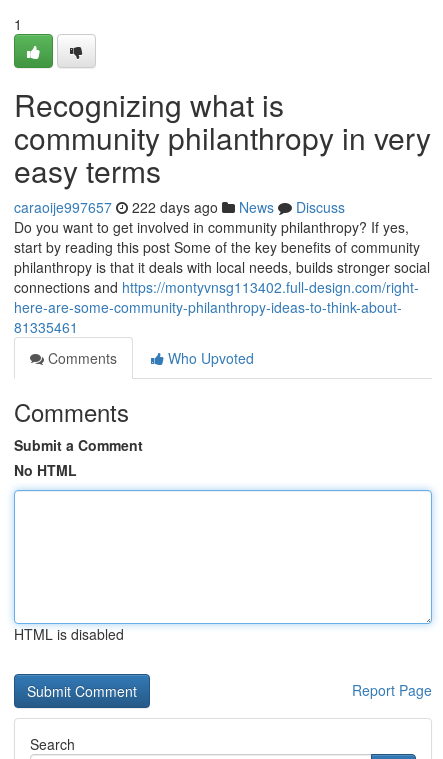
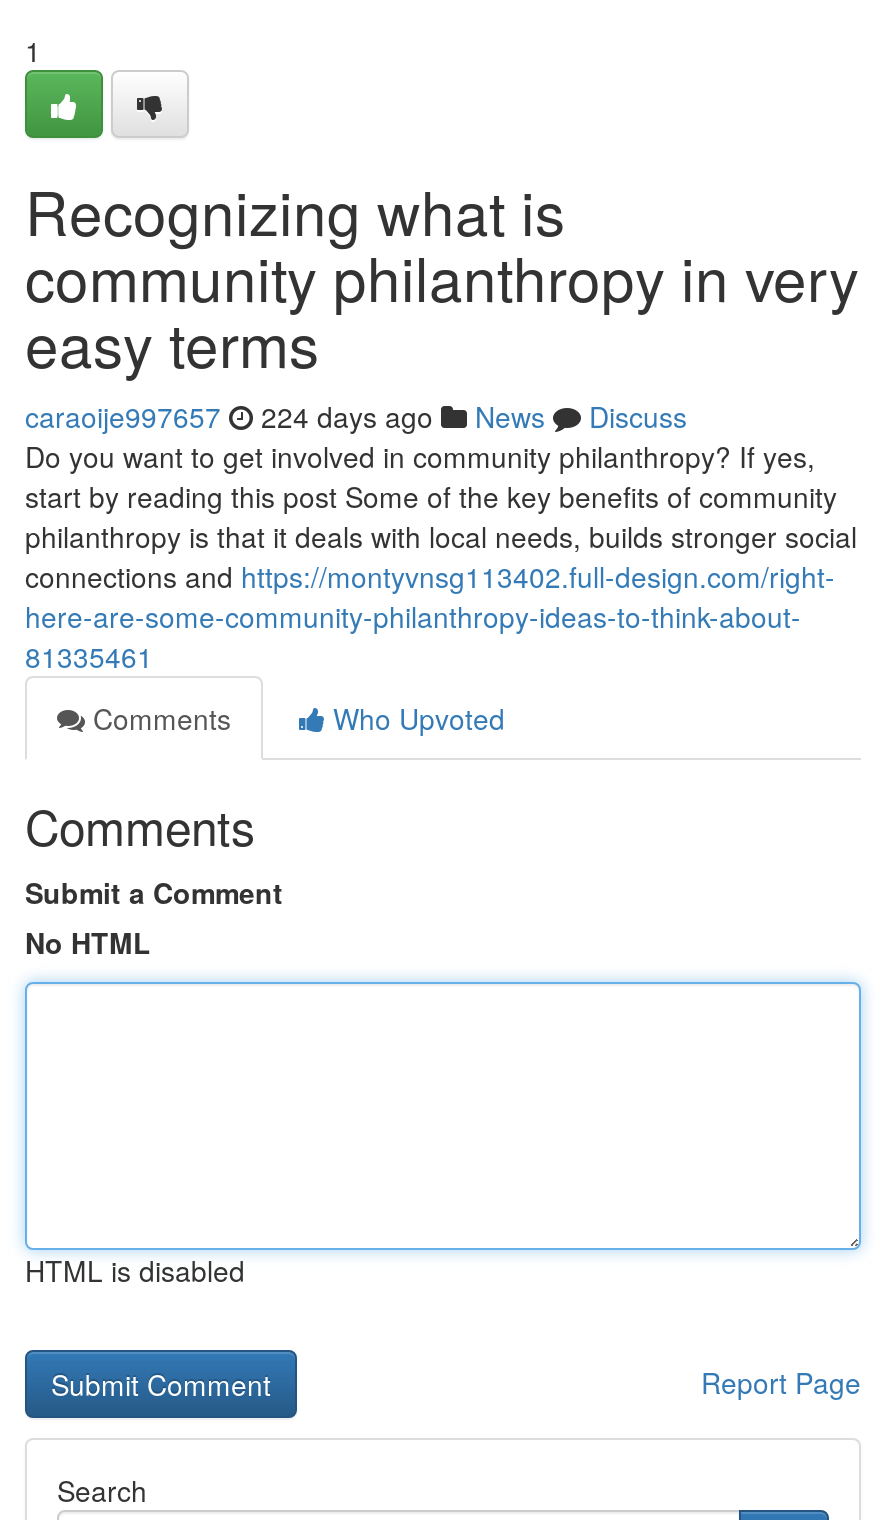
- caraoije997657 222 days ago News Discuss
+ caraoije997657 224 days ago News Discuss
